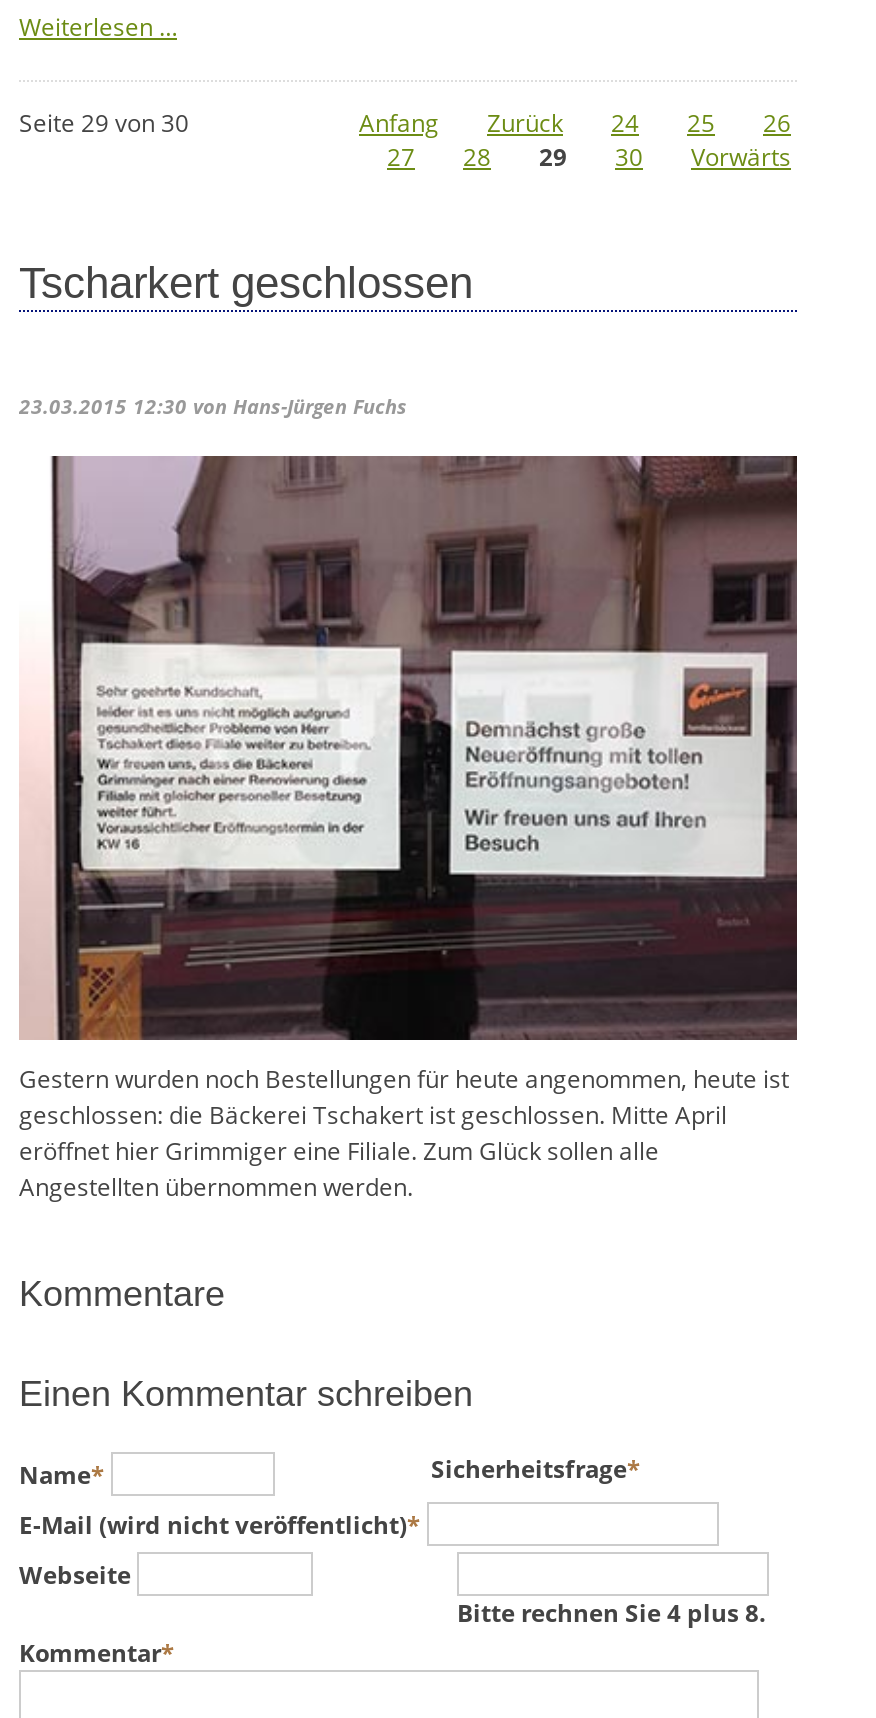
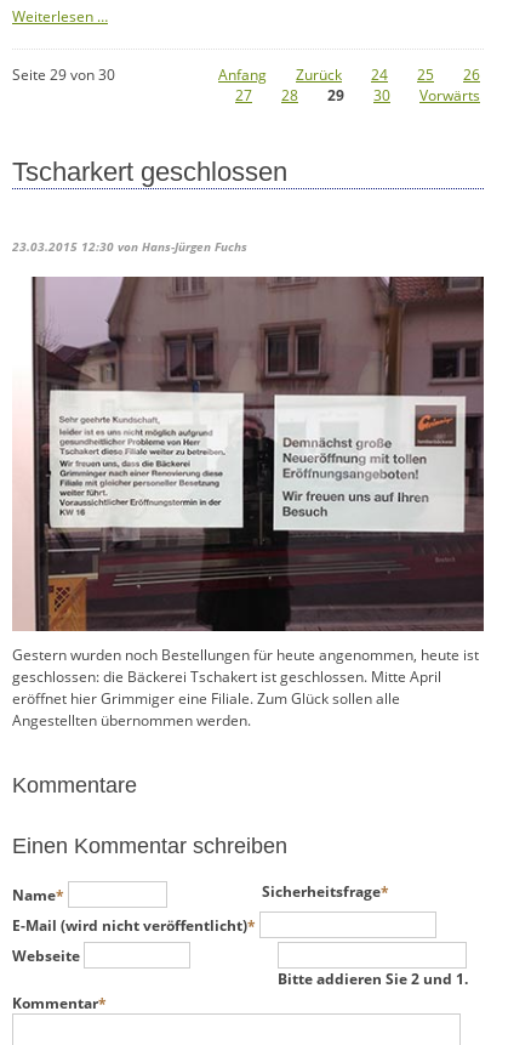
- Bitte rechnen Sie 4 plus 8.
+ Bitte addieren Sie 2 und 1.
